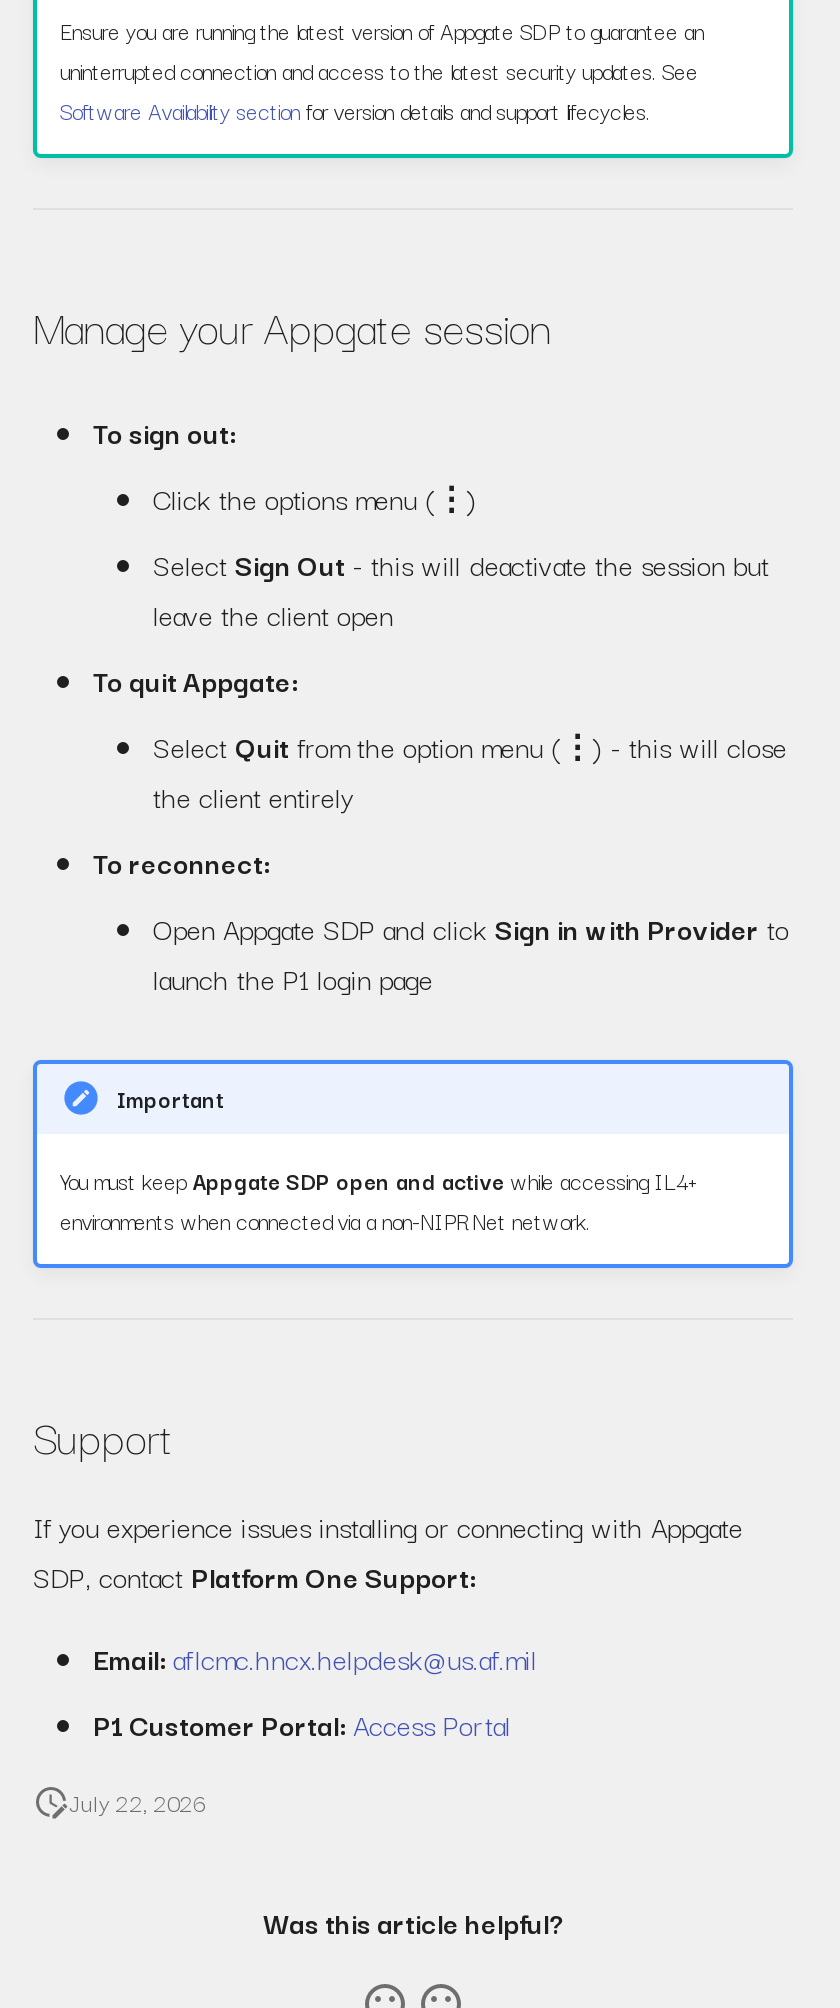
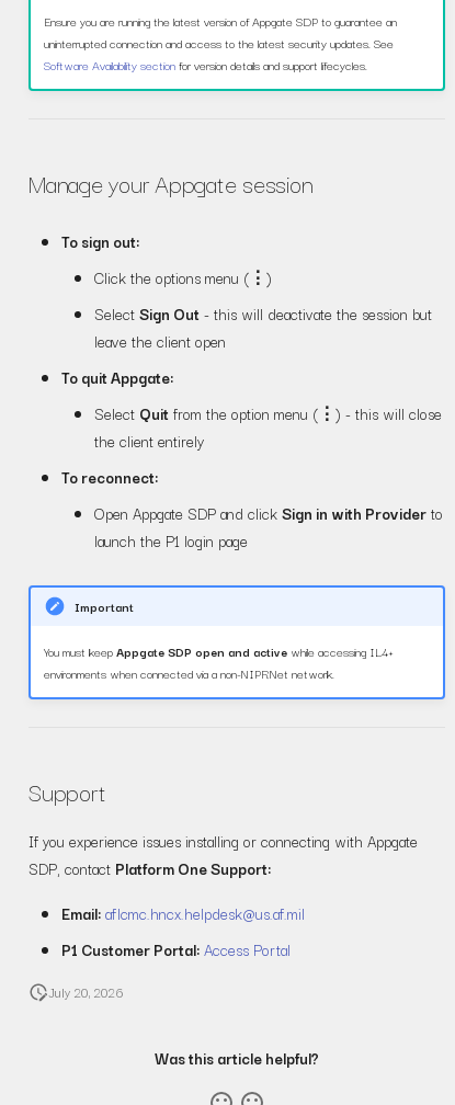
- July 22, 2026
+ July 20, 2026
